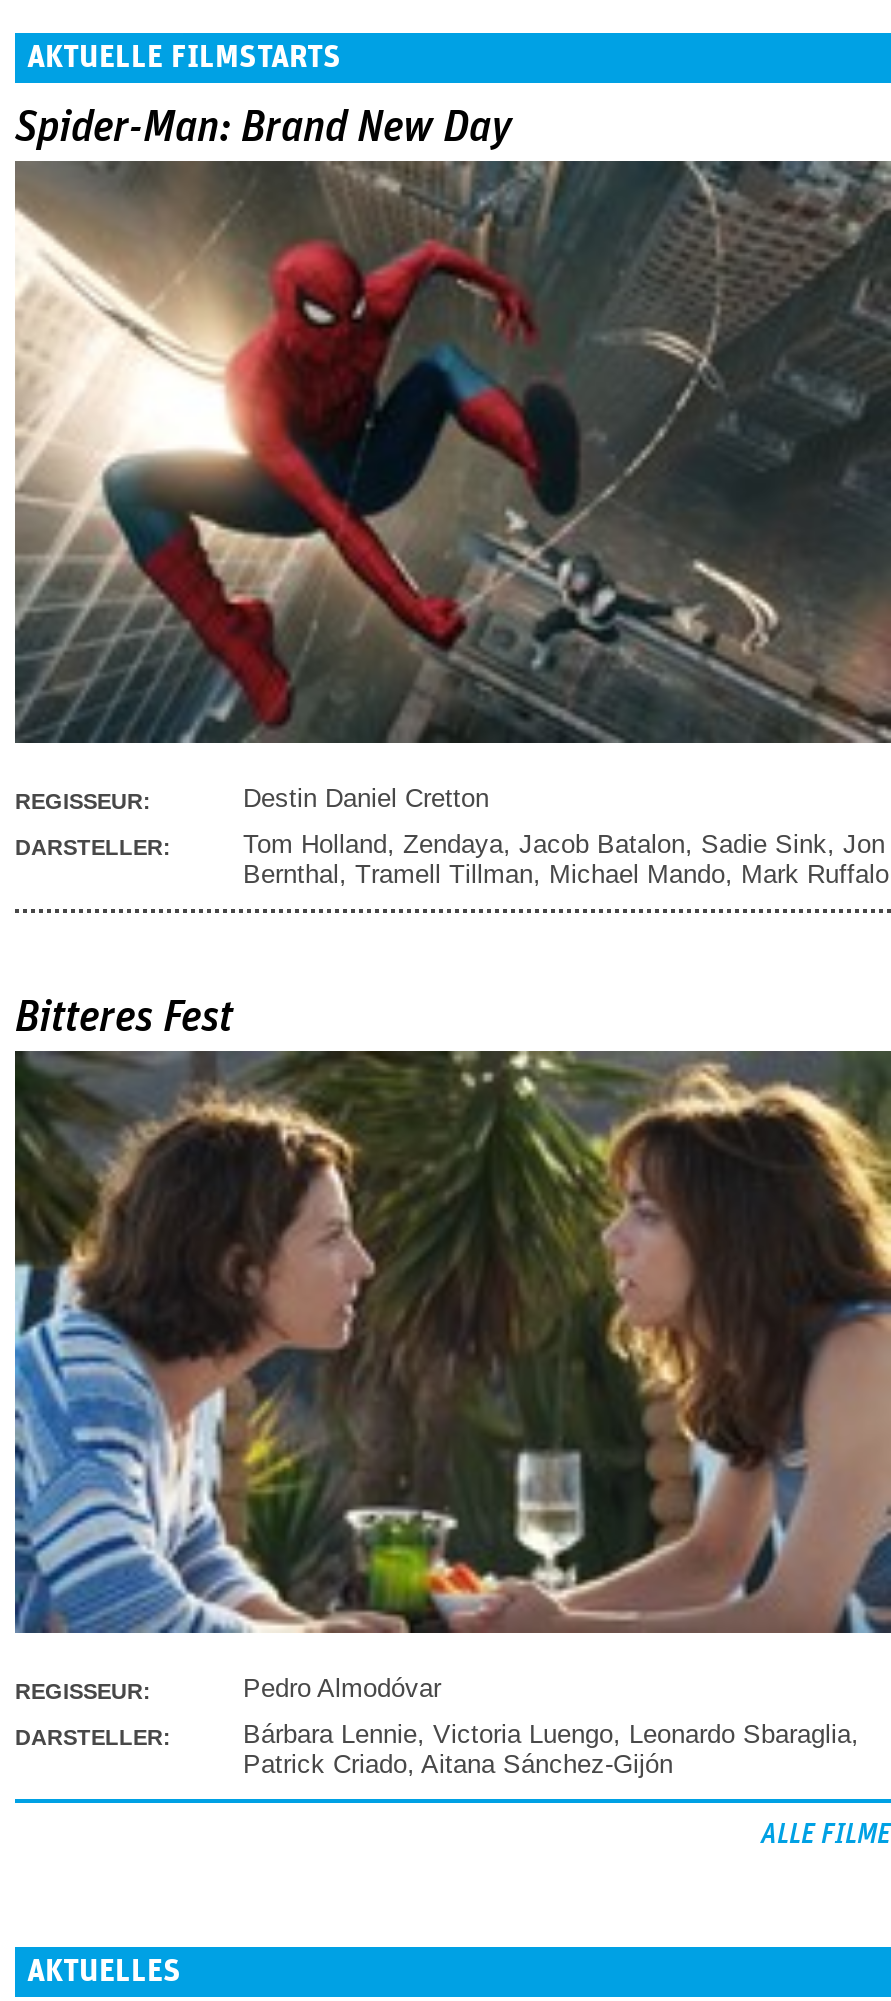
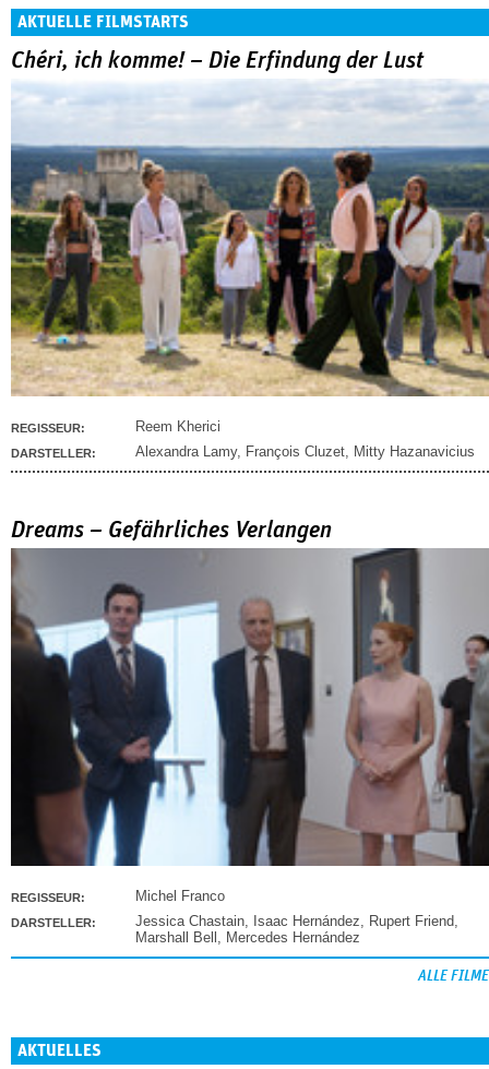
- Spider-Man: Brand New Day
+ Chéri, ich komme! – Die Erfindung der Lust

- [image]
- Destin Daniel Cretton
+ [image]
+ Reem Kherici

- Tom Holland, Zendaya, Jacob Batalon, Sadie Sink, Jon
- Bernthal, Tramell Tillman, Michael Mando, Mark Ruffalo
+ Alexandra Lamy, François Cluzet, Mitty Hazanavicius

- Bitteres Fest
+ Dreams – Gefährliches Verlangen

- [image]
- Pedro Almodóvar
+ [image]
+ Michel Franco

- Bárbara Lennie, Victoria Luengo, Leonardo Sbaraglia,
- Patrick Criado, Aitana Sánchez-Gijón
+ Jessica Chastain, Isaac Hernández, Rupert Friend,
+ Marshall Bell, Mercedes Hernández
